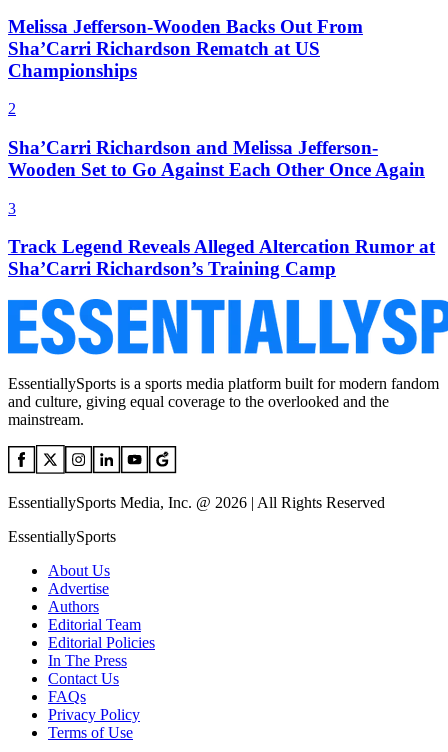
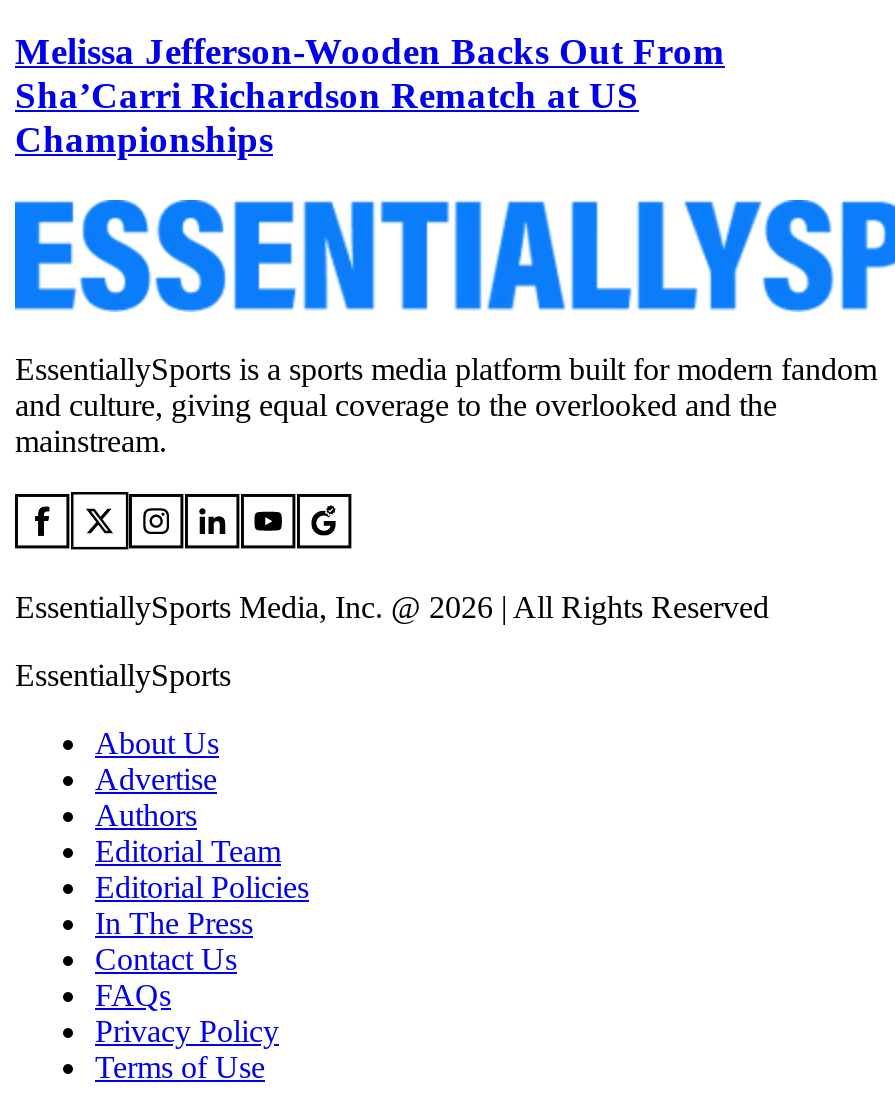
- 2
- Sha’Carri Richardson and Melissa Jefferson-
- Wooden Set to Go Against Each Other Once Again
- 3
- Track Legend Reveals Alleged Altercation Rumor at
- Sha’Carri Richardson’s Training Camp
